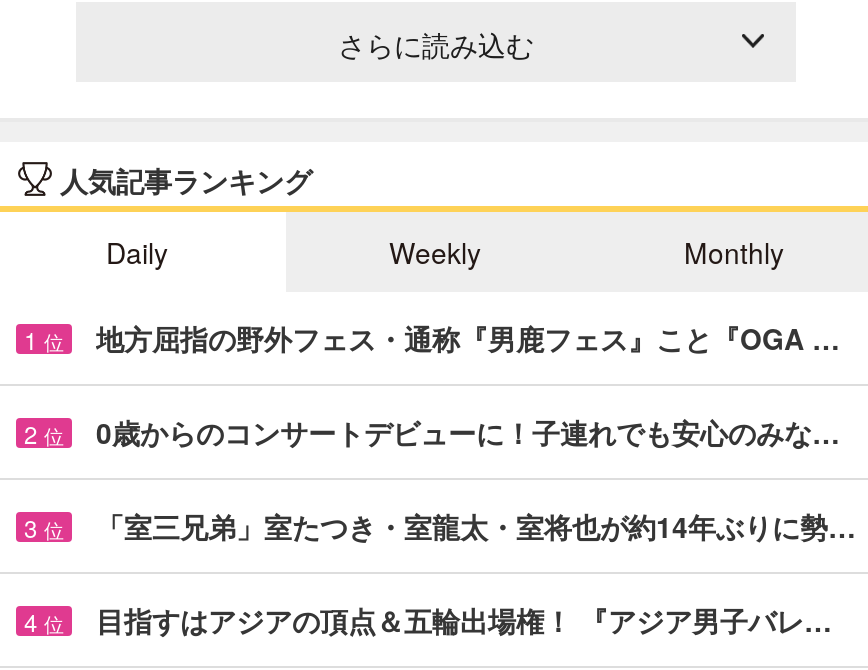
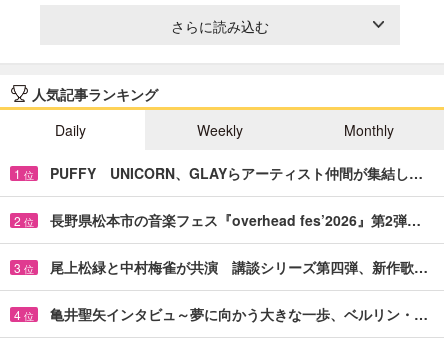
- 地方屈指の野外フェス・通称『男鹿フェス』こと『OGA …
+ PUFFY UNICORN、GLAYらアーティスト仲間が集結し…

- 0歳からのコンサートデビューに！子連れでも安心のみな…
+ 長野県松本市の音楽フェス『overhead fes’2026』第2弾…

- 「室三兄弟」室たつき・室龍太・室将也が約14年ぶりに勢…
+ 尾上松緑と中村梅雀が共演 講談シリーズ第四弾、新作歌…

- 目指すはアジアの頂点＆五輪出場権！ 『アジア男子バレ…
+ 亀井聖矢インタビュ～夢に向かう大きな一歩、ベルリン・…
